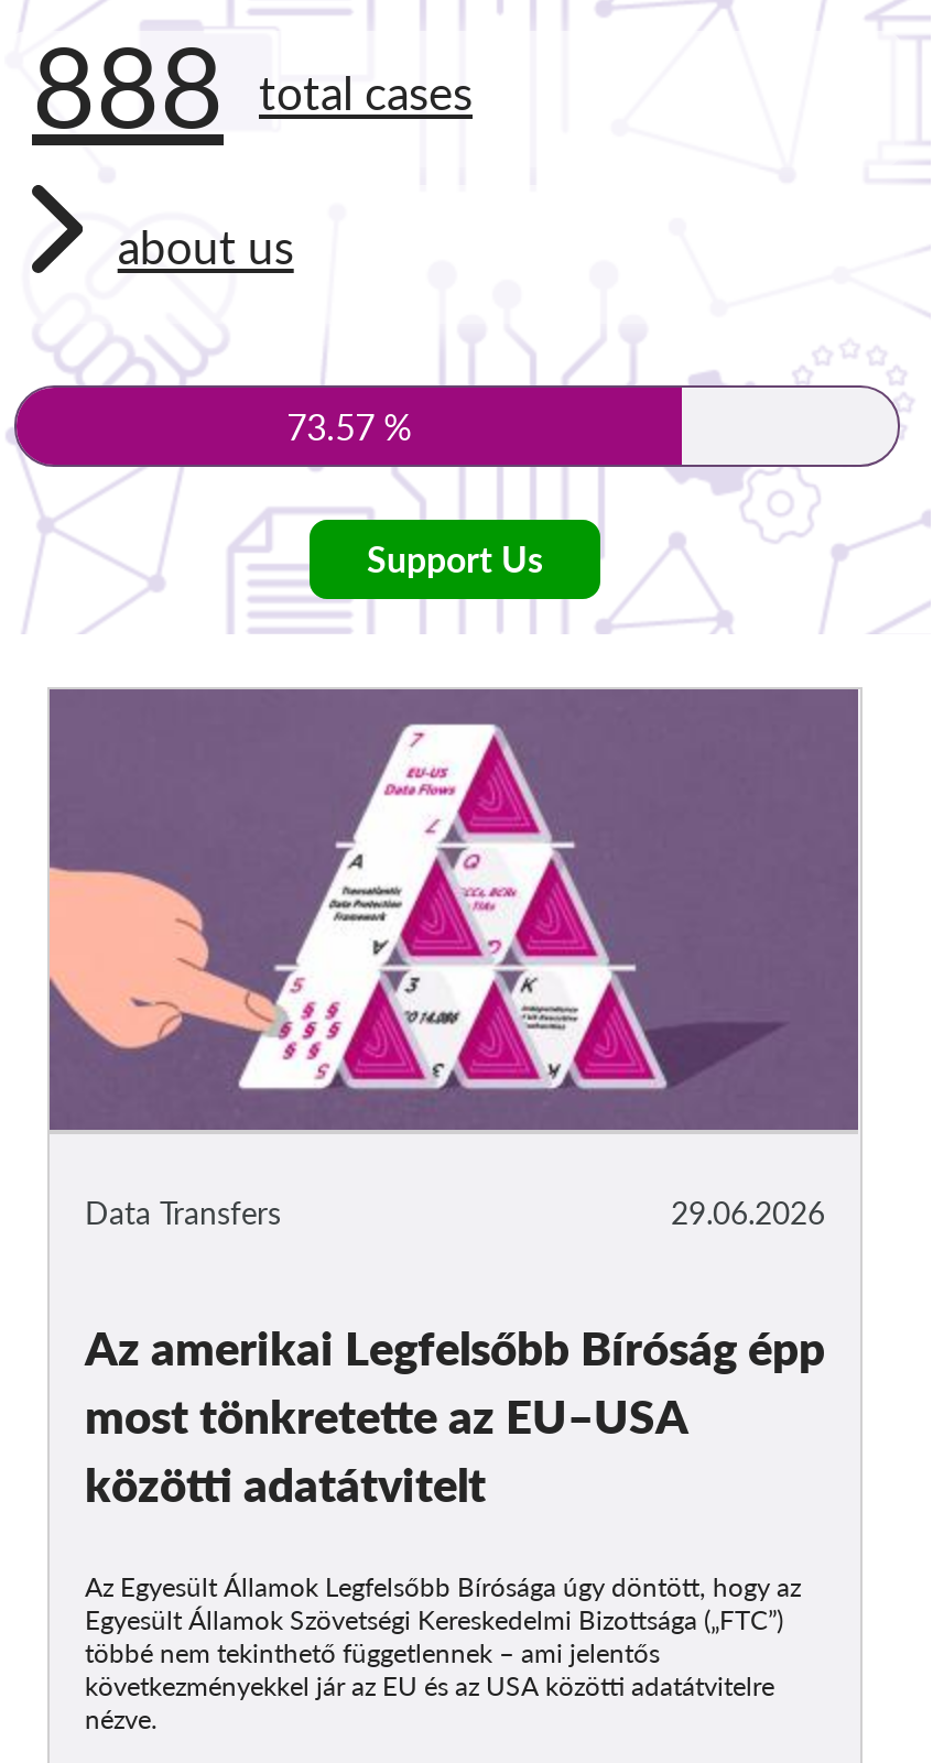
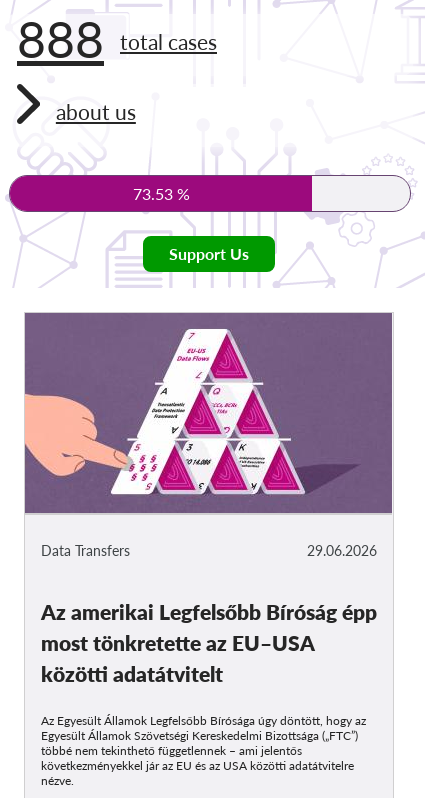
- 73.57 %
+ 73.53 %
